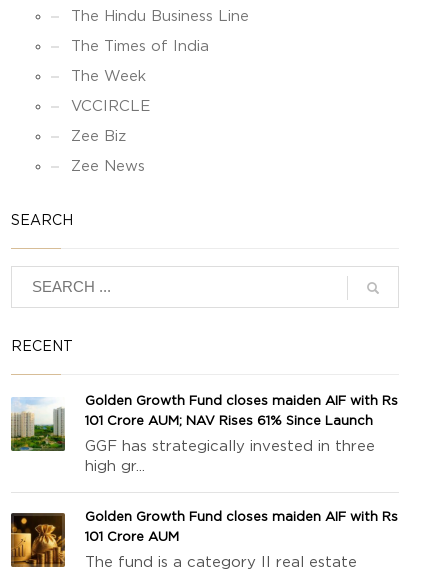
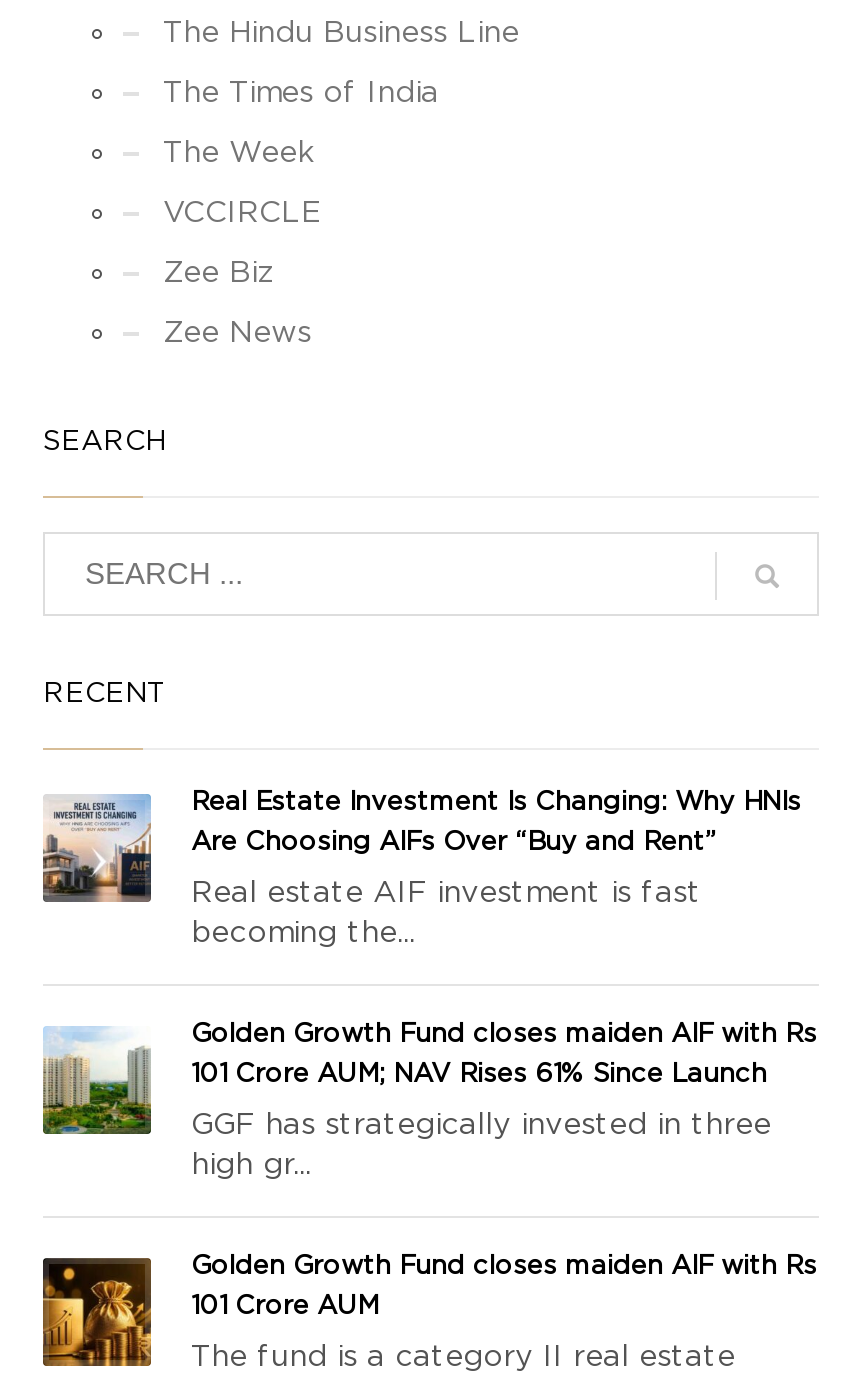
+ [image]
+ Real Estate Investment Is Changing: Why HNIs
+ Are Choosing AIFs Over “Buy and Rent”
+ Real estate AIF investment is fast
+ becoming the...
